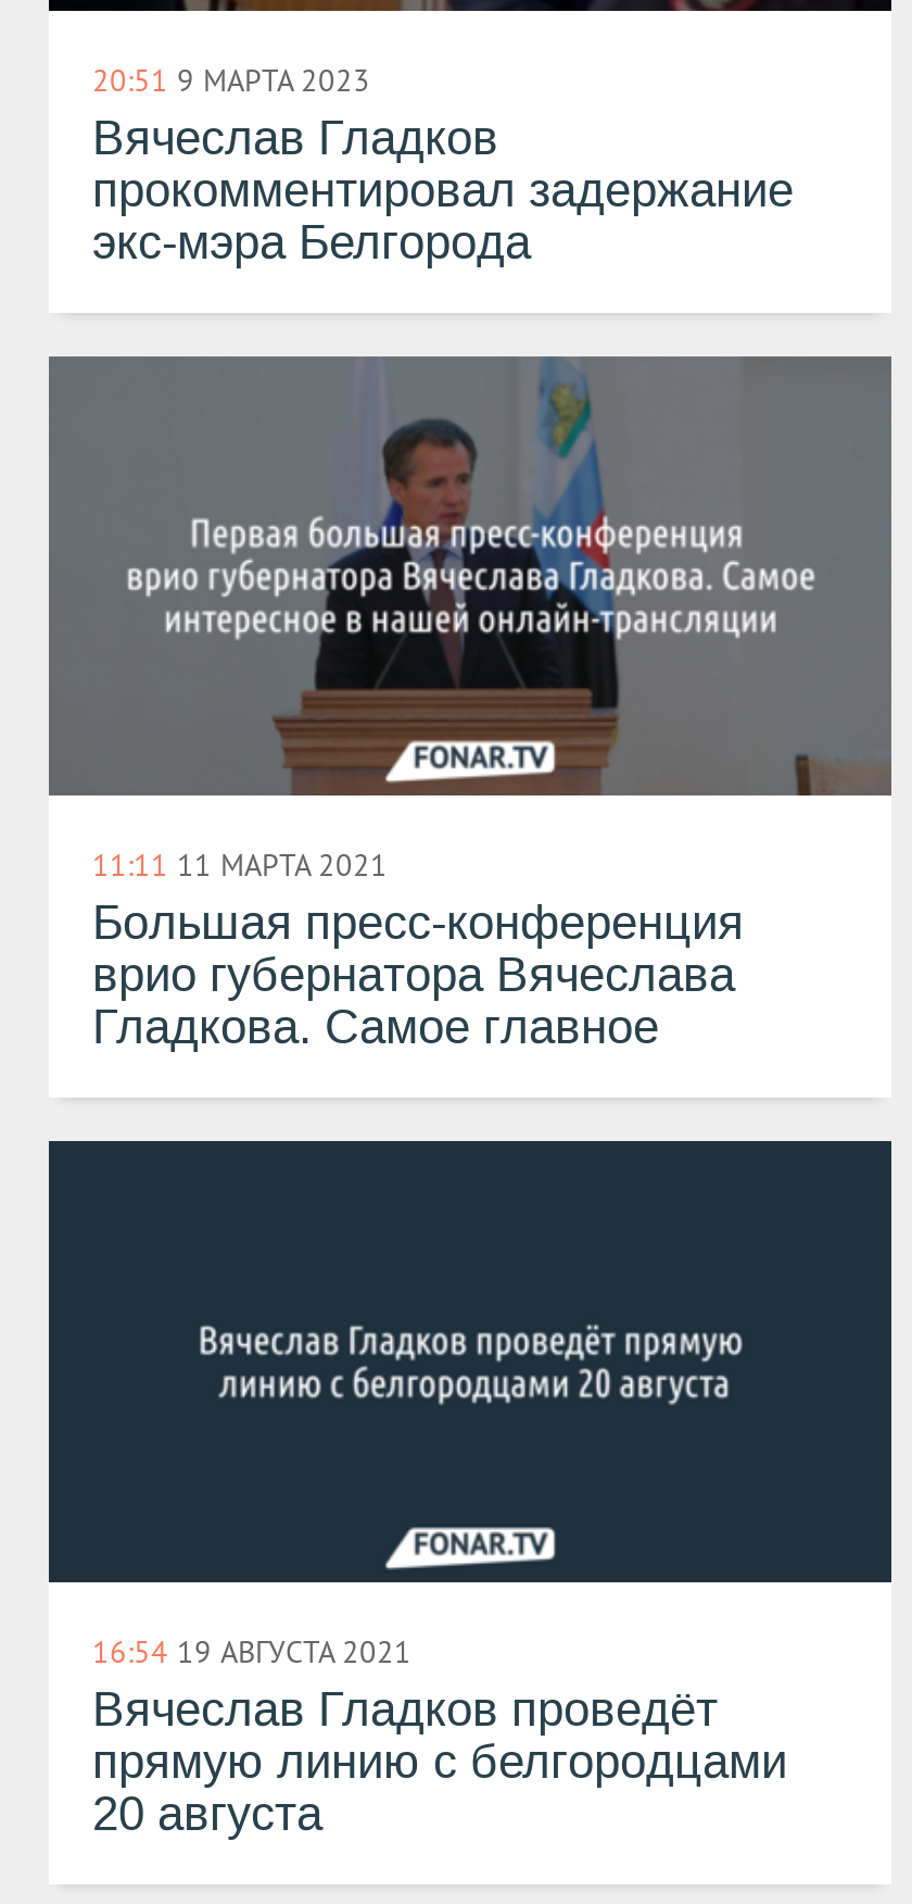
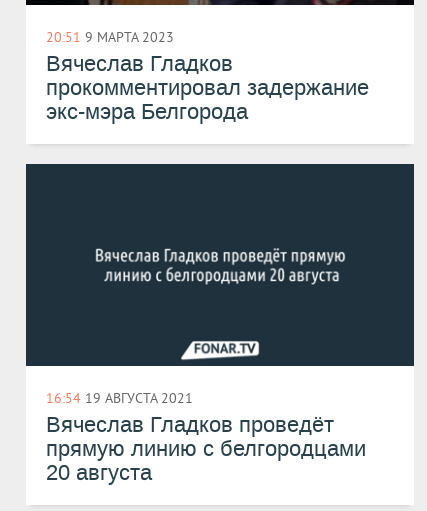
- [image]
- 11:11 11 МАРТА 2021
- Большая пресс-конференция
- врио губернатора Вячеслава
- Гладкова. Самое главное
